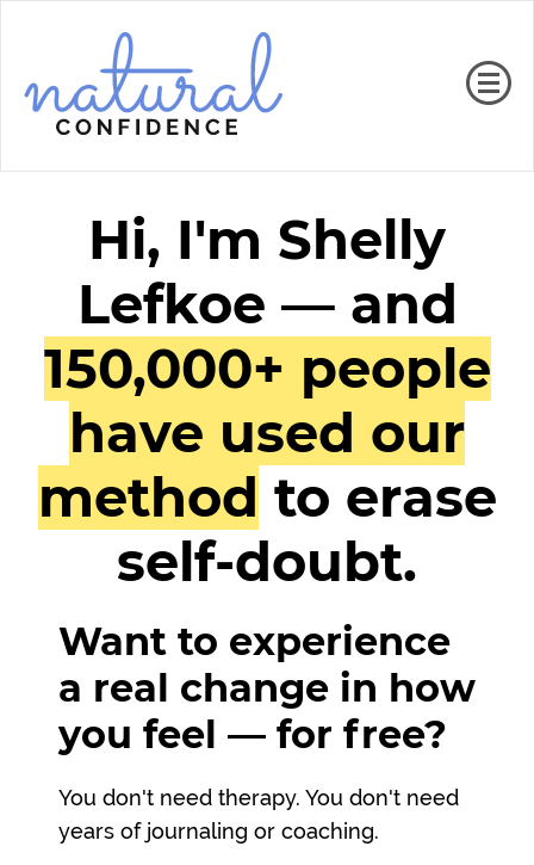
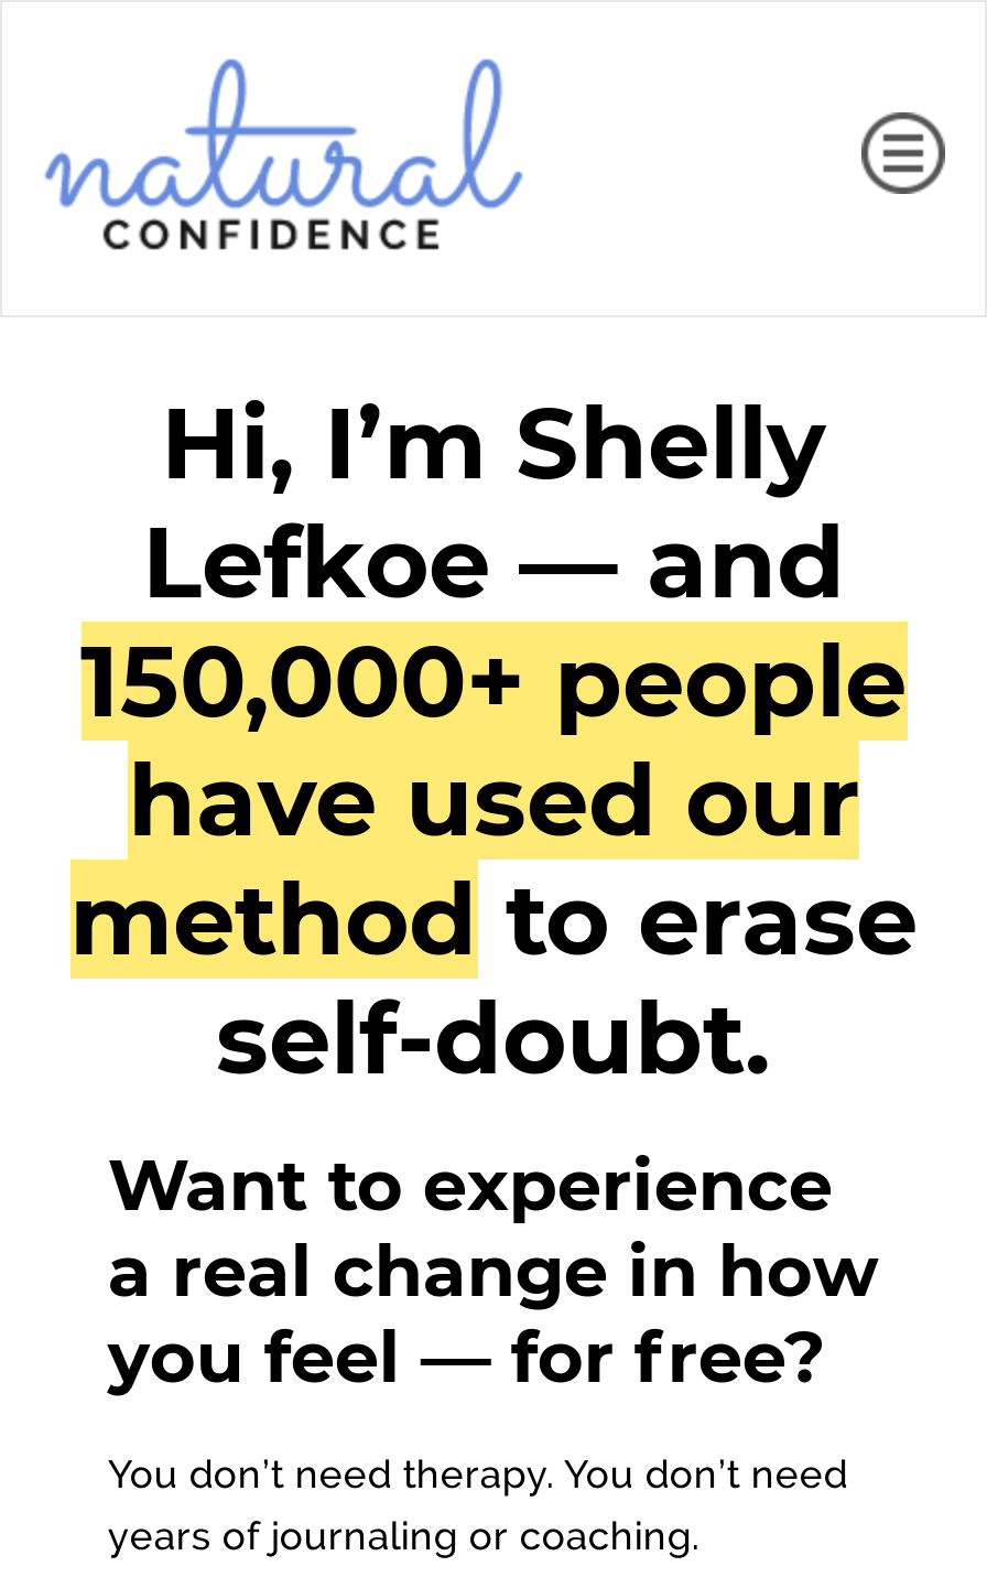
- Hi, I'm Shelly
+ Hi, I’m Shelly

- You don't need therapy. You don't need
+ You don’t need therapy. You don’t need
